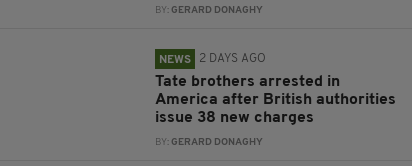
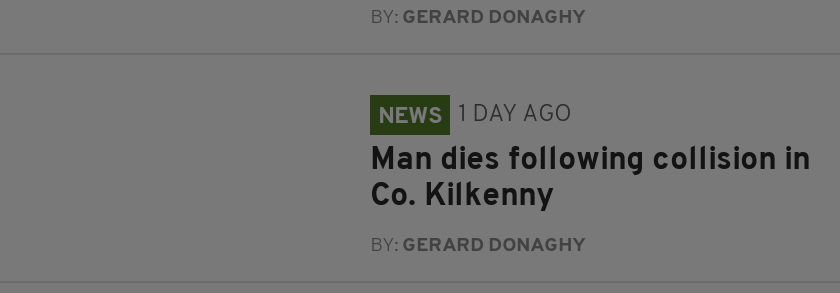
- NEWS 2 DAYS AGO
+ NEWS 1 DAY AGO

- Tate brothers arrested in
- America after British authorities
- issue 38 new charges
+ Man dies following collision in
+ Co. Kilkenny
